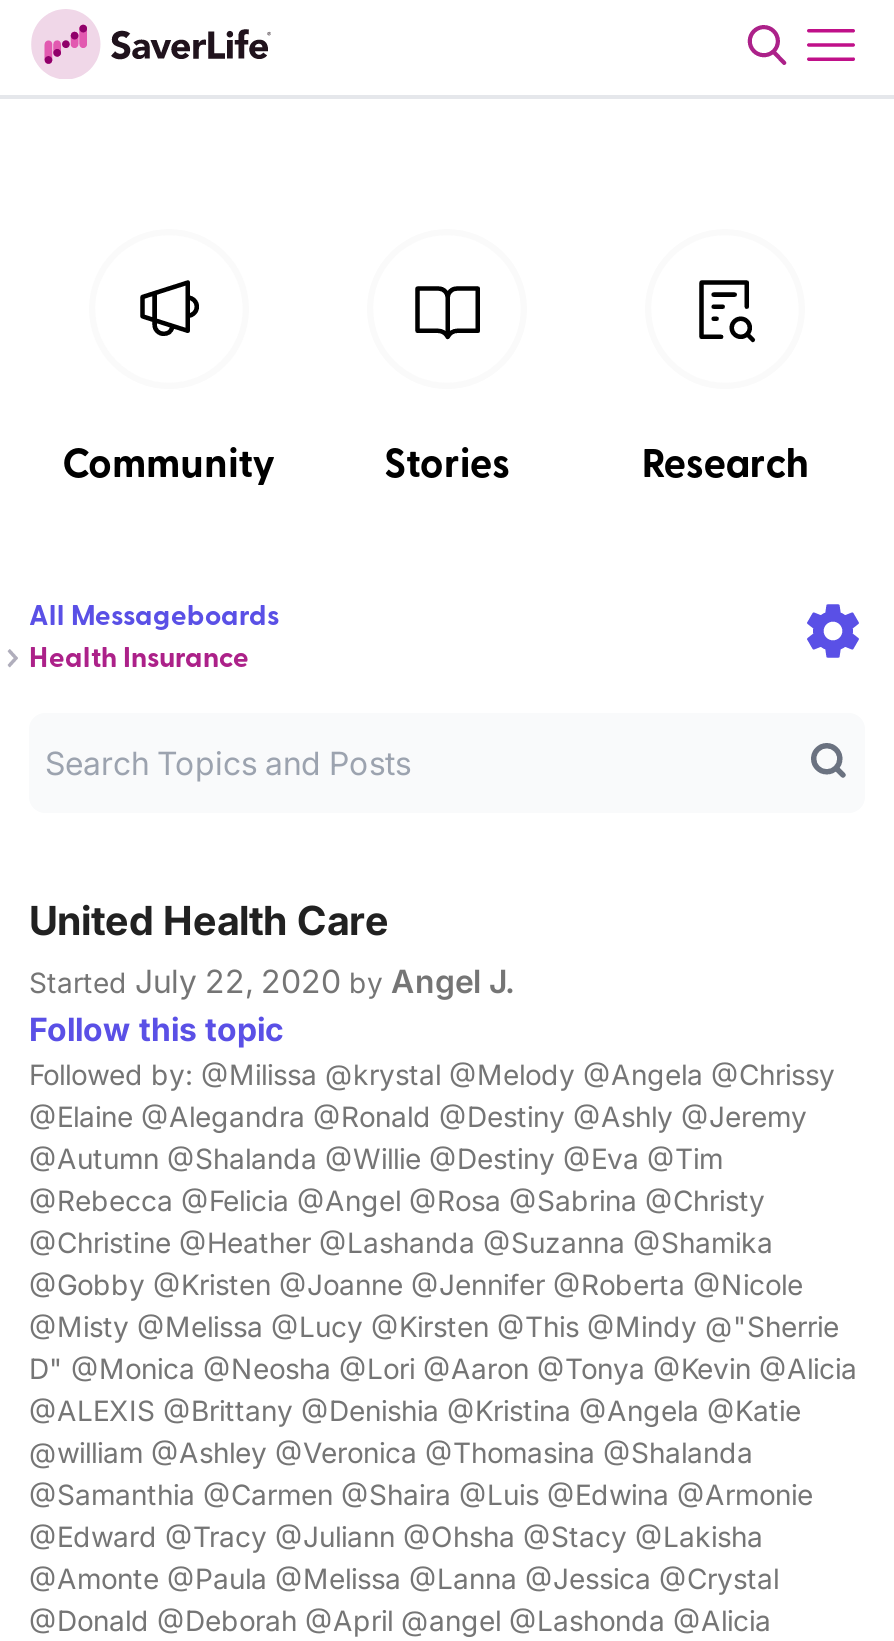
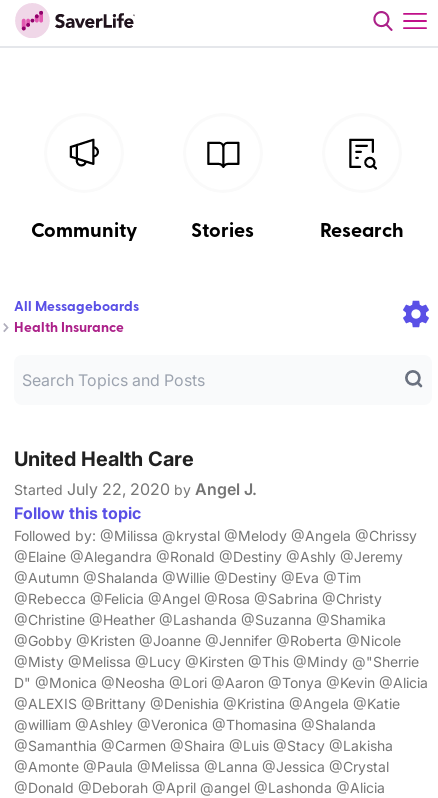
- @Samanthia @Carmen @Shaira @Luis @Edwina @Armonie
- @Edward @Tracy @Juliann @Ohsha @Stacy @Lakisha
+ @Samanthia @Carmen @Shaira @Luis @Stacy @Lakisha
